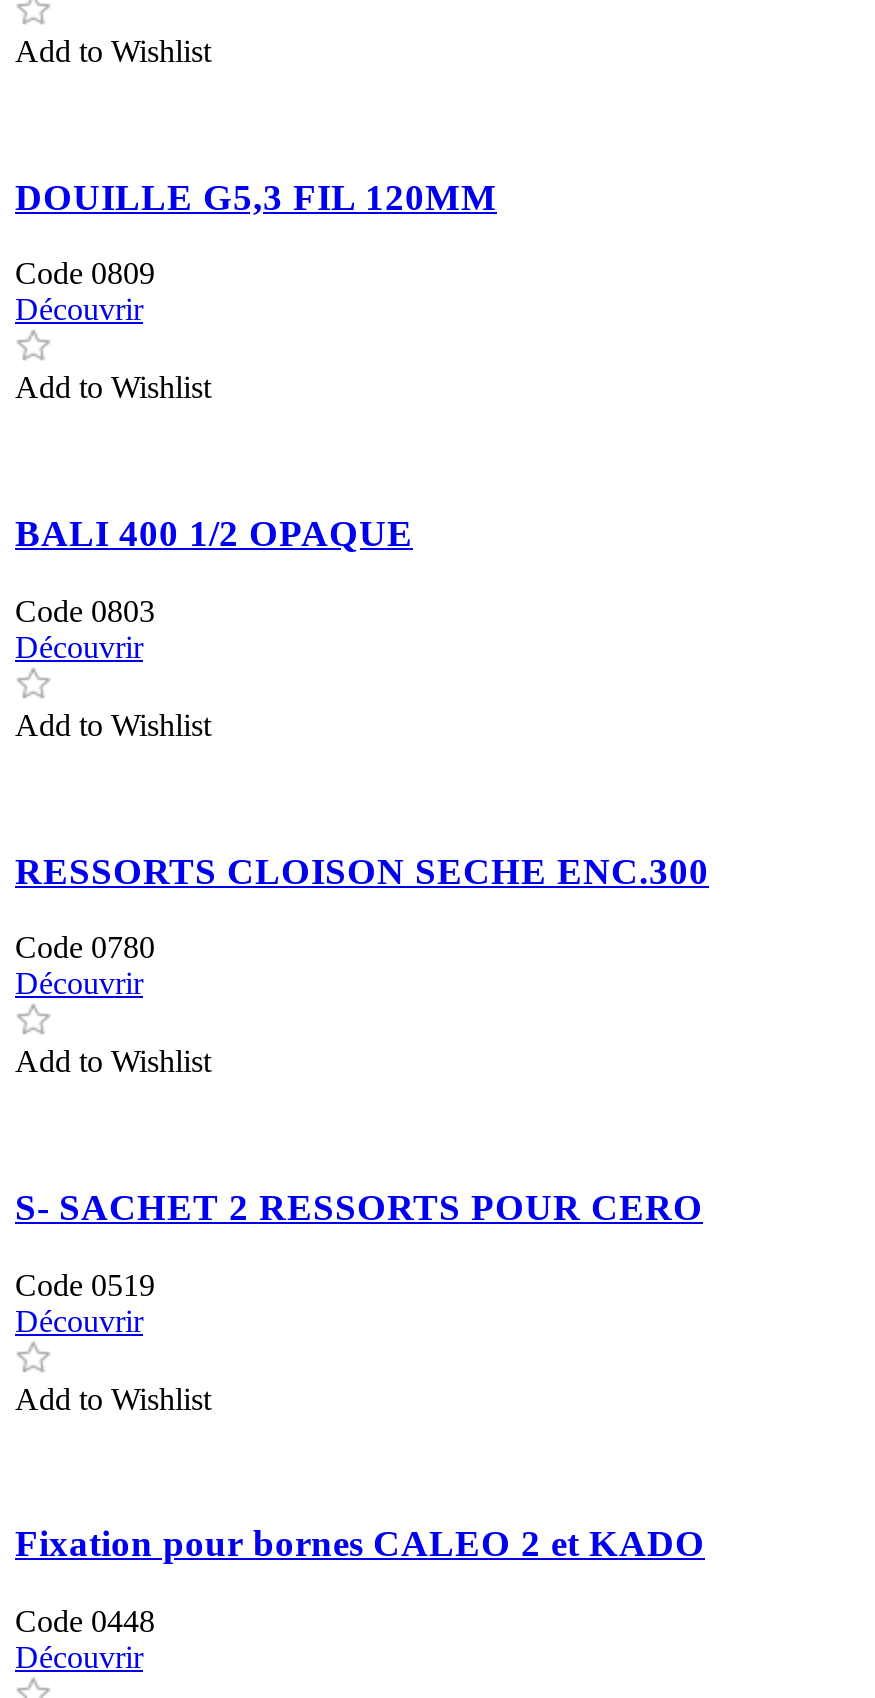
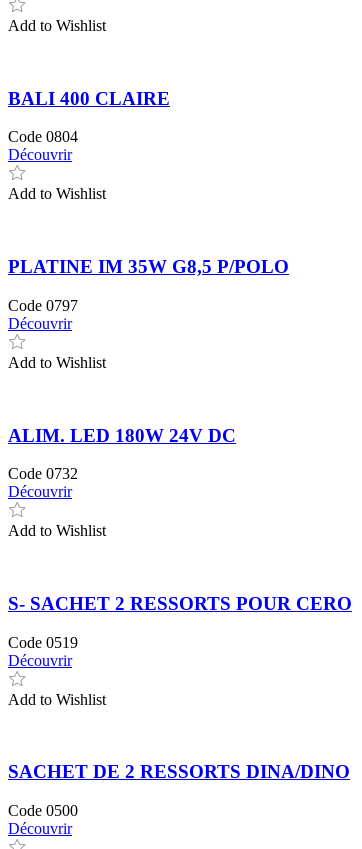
- DOUILLE G5,3 FIL 120MM
+ BALI 400 CLAIRE

- Code 0809
+ Code 0804

- BALI 400 1/2 OPAQUE
+ PLATINE IM 35W G8,5 P/POLO

- Code 0803
+ Code 0797

- RESSORTS CLOISON SECHE ENC.300
+ ALIM. LED 180W 24V DC

- Code 0780
+ Code 0732

- Fixation pour bornes CALEO 2 et KADO
+ SACHET DE 2 RESSORTS DINA/DINO

- Code 0448
+ Code 0500
